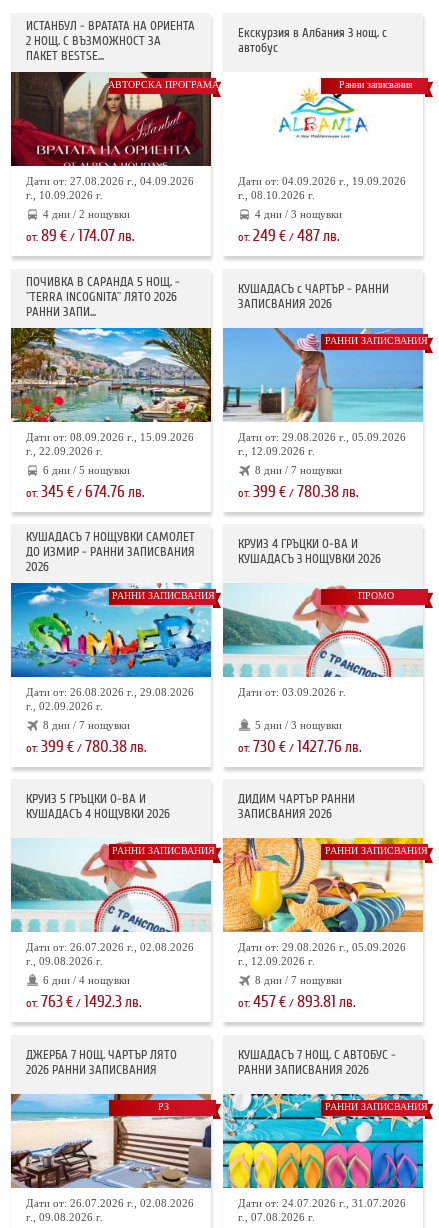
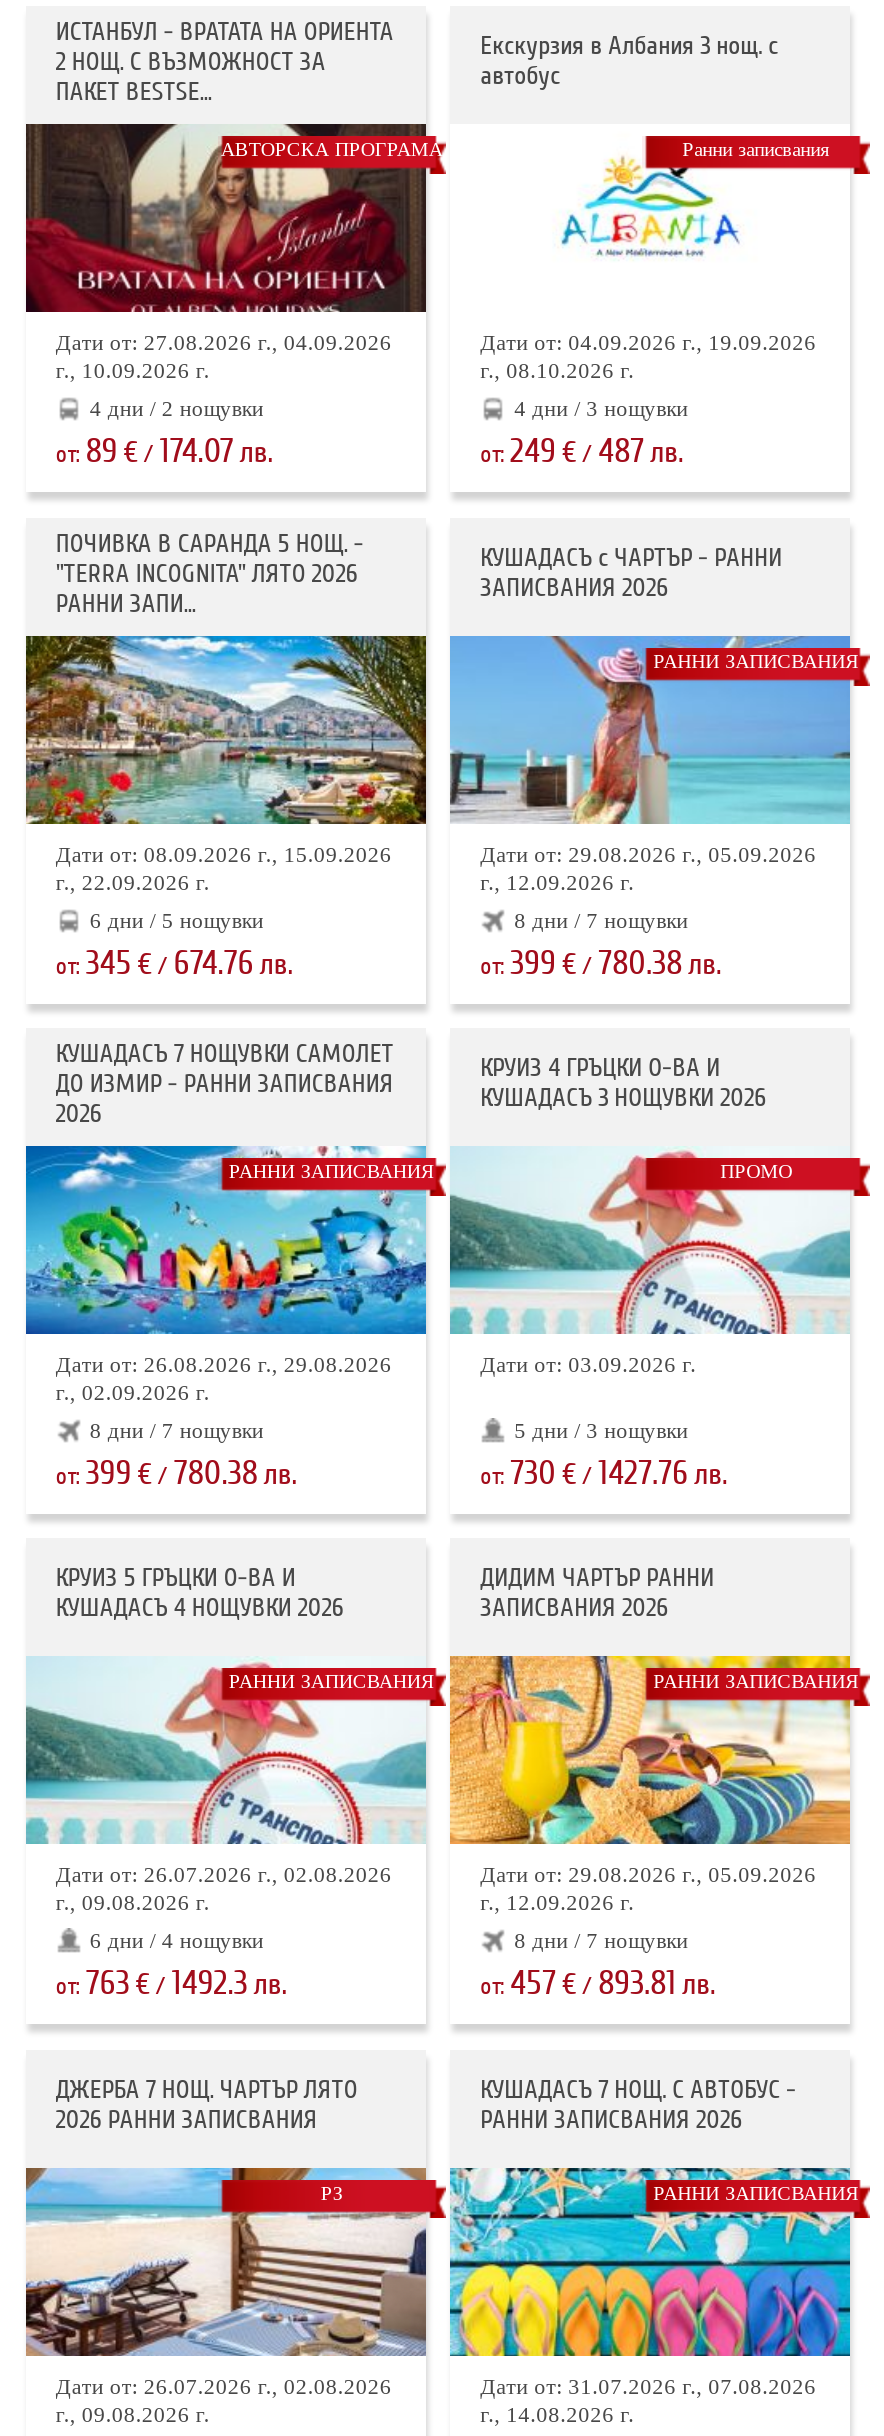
- Дати от: 24.07.2026 г., 31.07.2026
+ Дати от: 31.07.2026 г., 07.08.2026

- г., 07.08.2026 г.
+ г., 14.08.2026 г.
